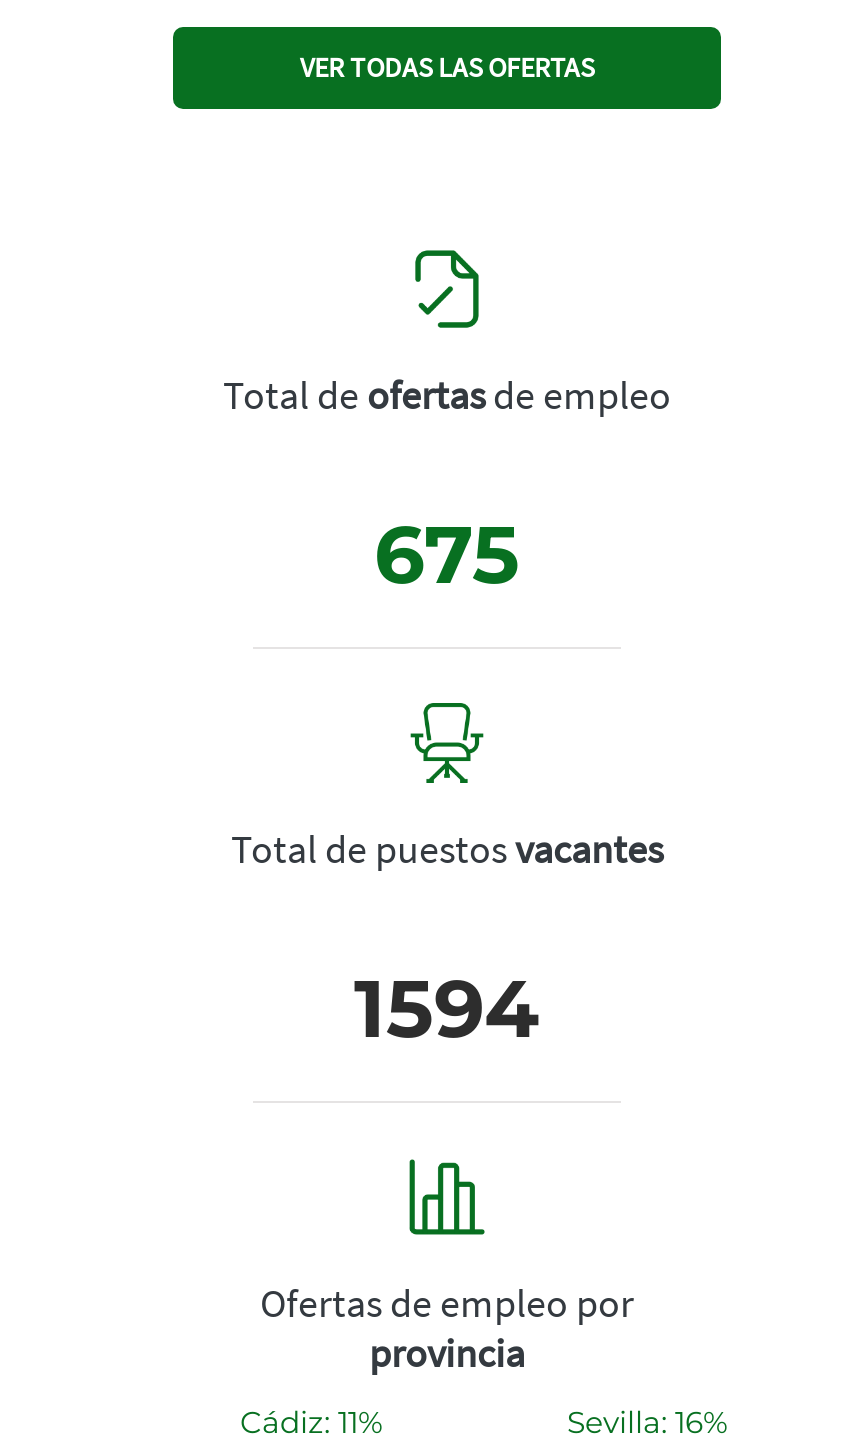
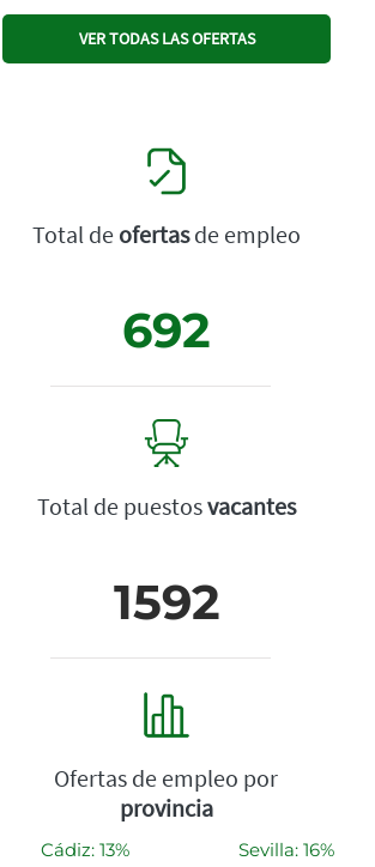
- 675
+ 692

- 1594
+ 1592

- Cádiz: 11%
+ Cádiz: 13%
